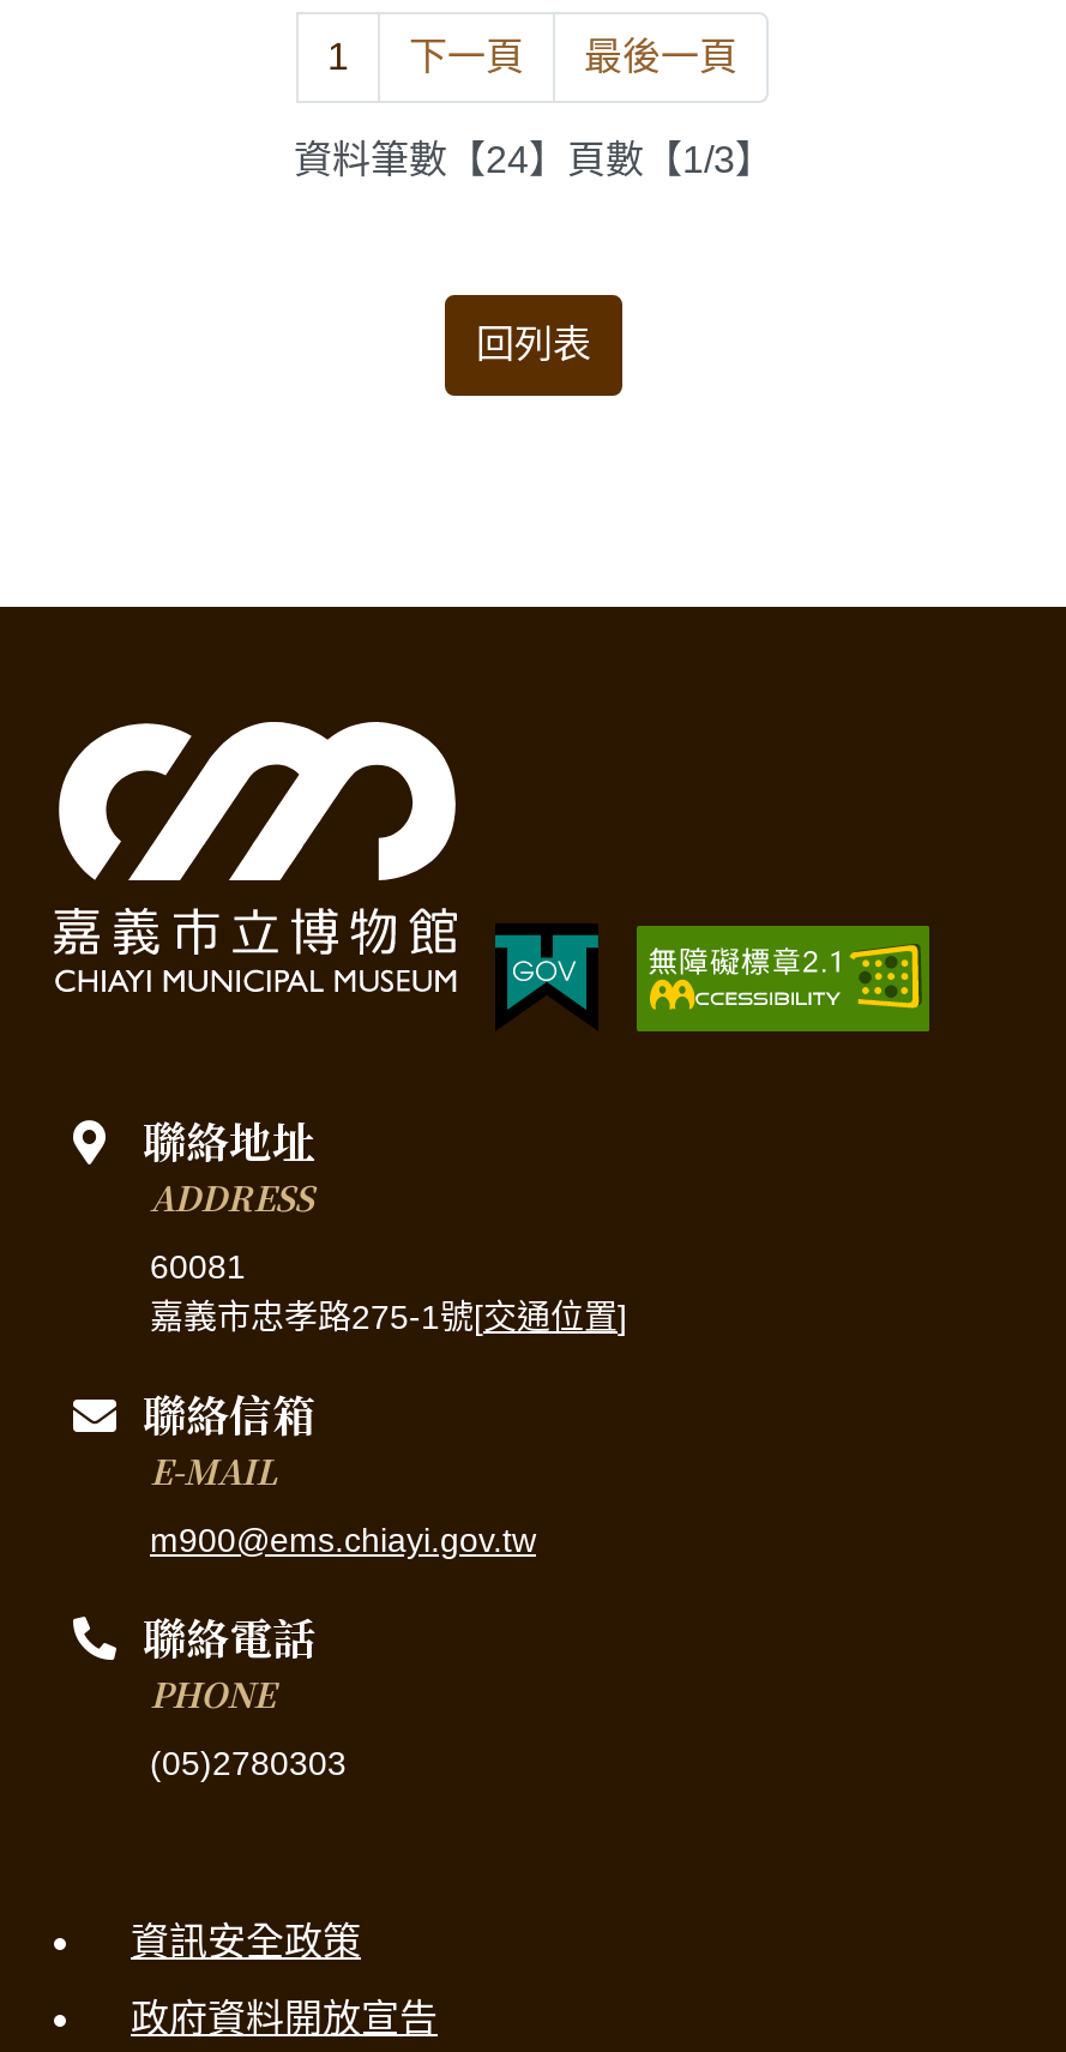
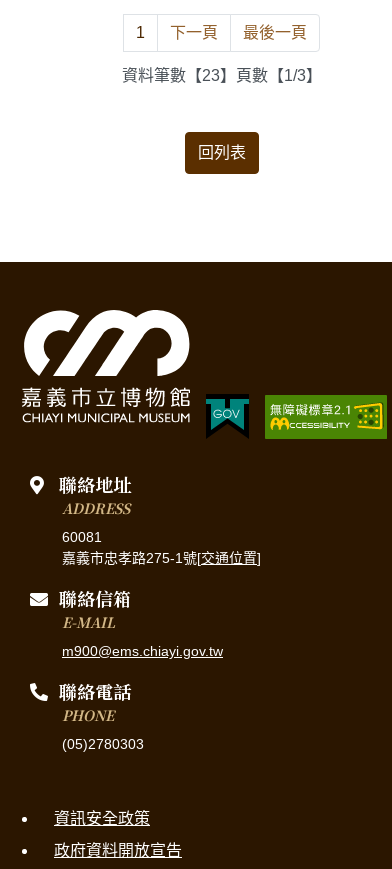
- 資料筆數【24】頁數【1/3】
+ 資料筆數【23】頁數【1/3】
